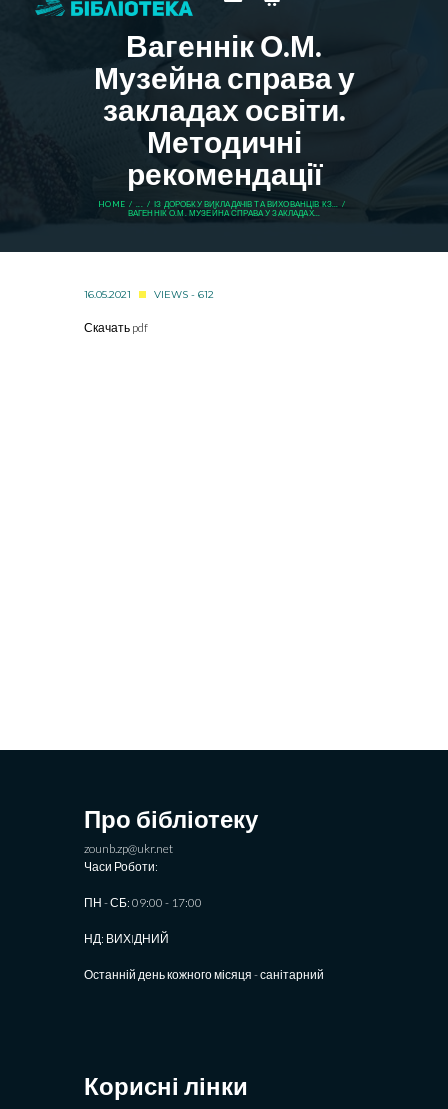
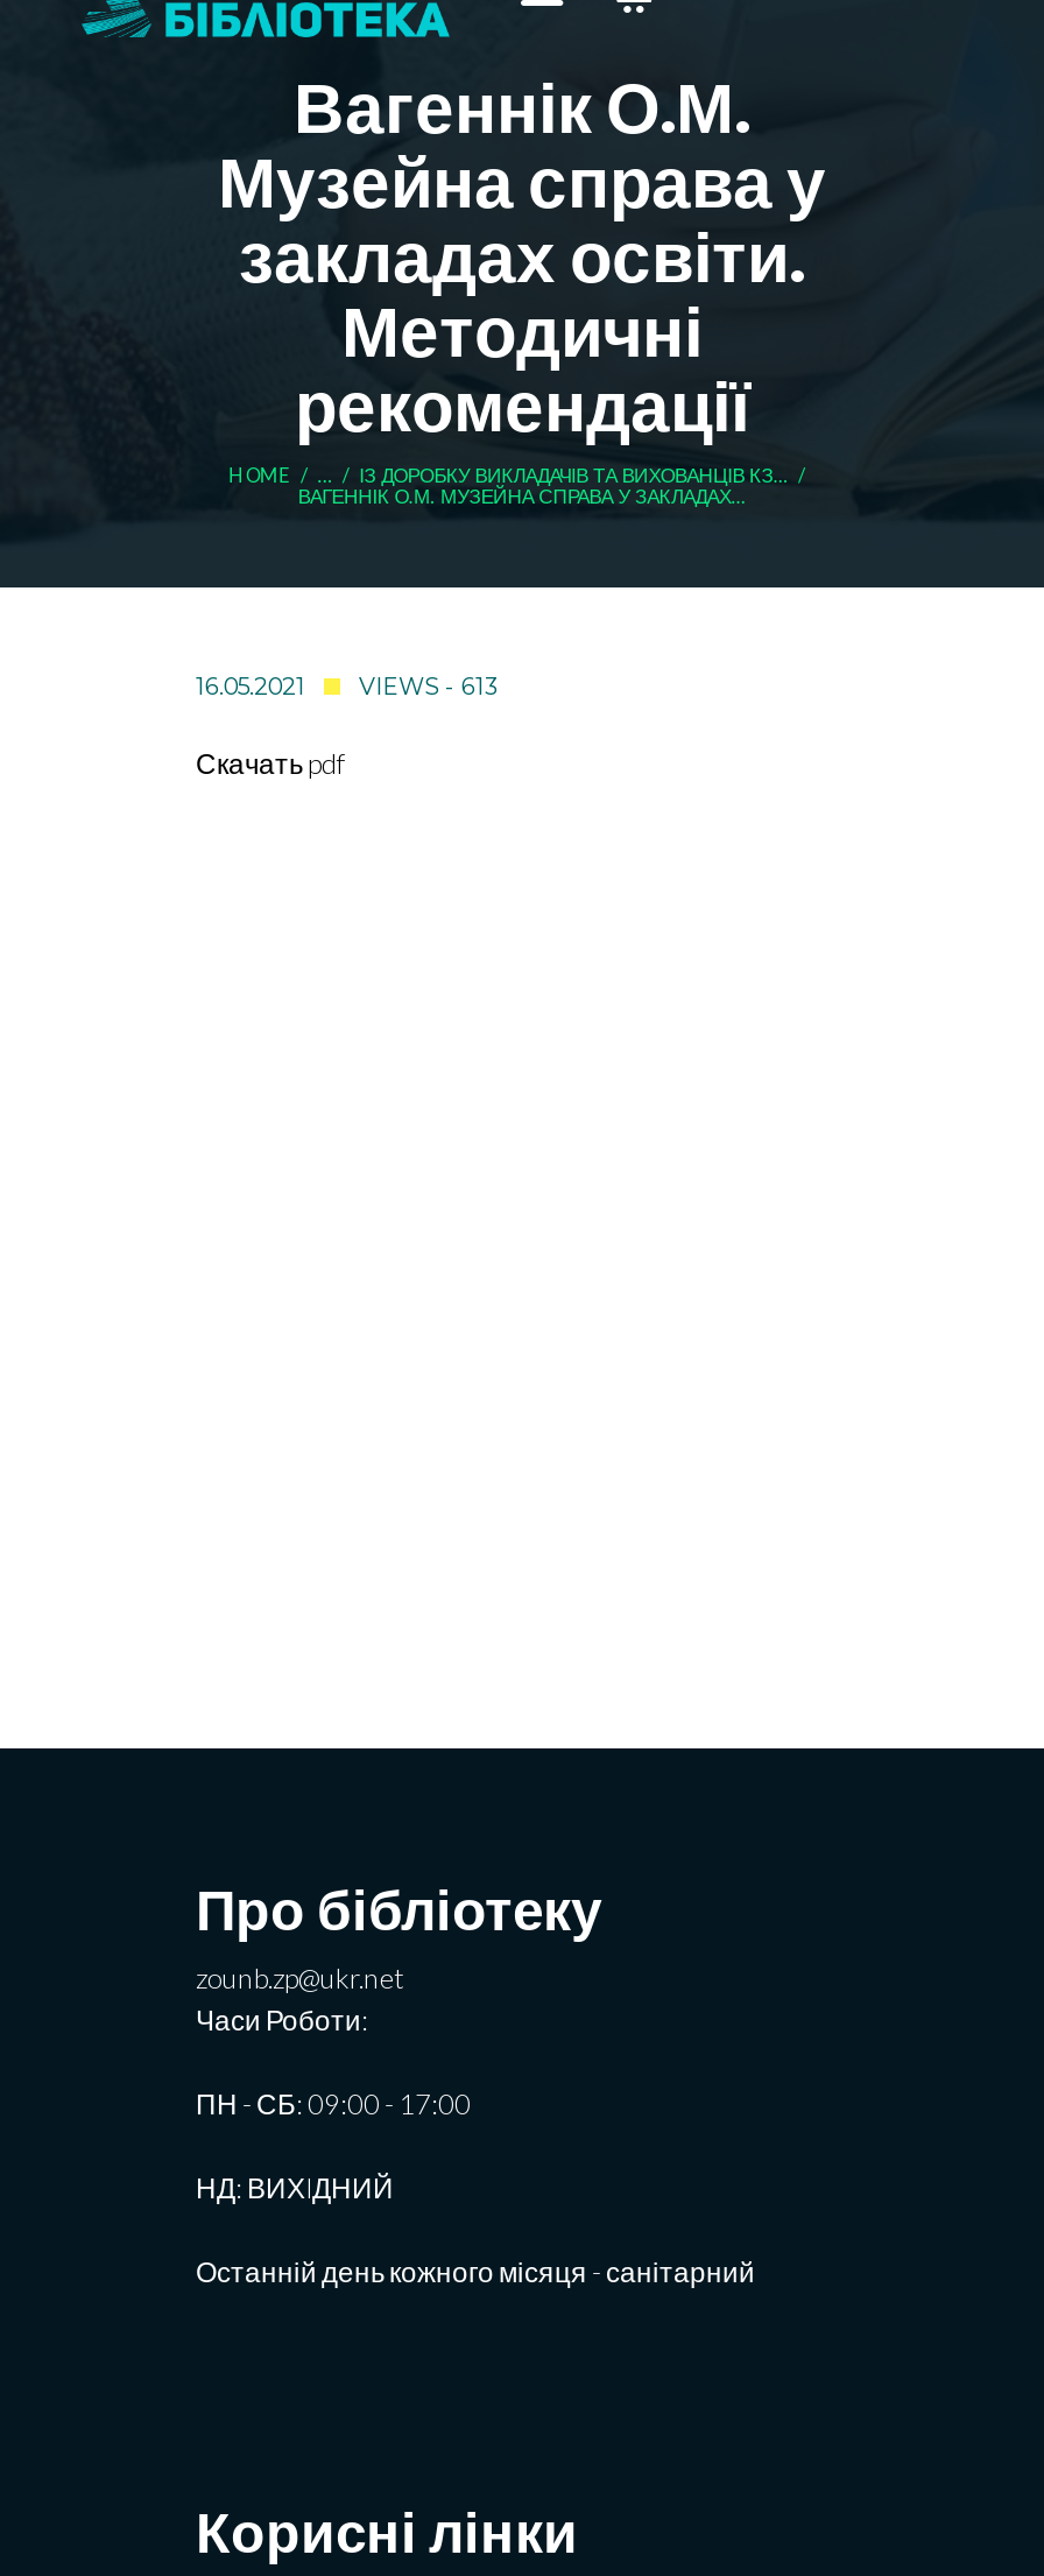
- 16.05.2021 VIEWS - 612
+ 16.05.2021 VIEWS - 613
